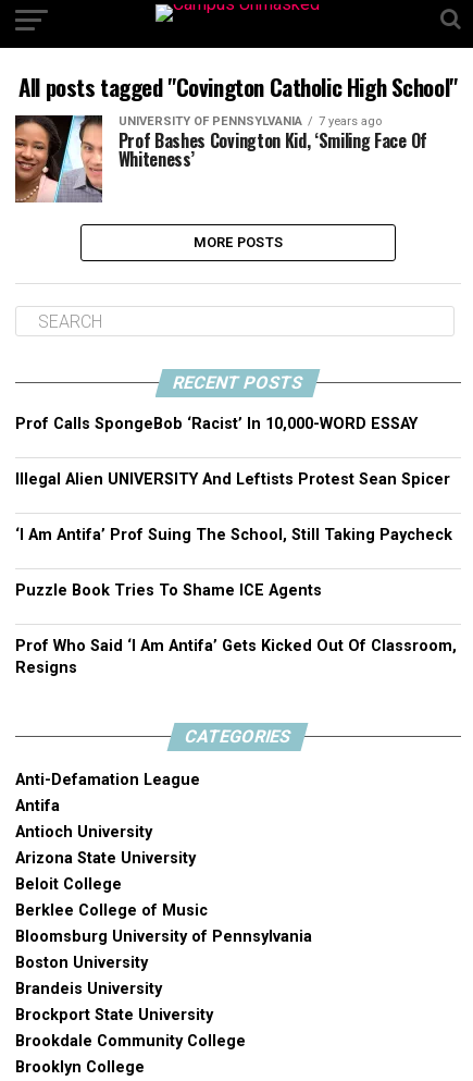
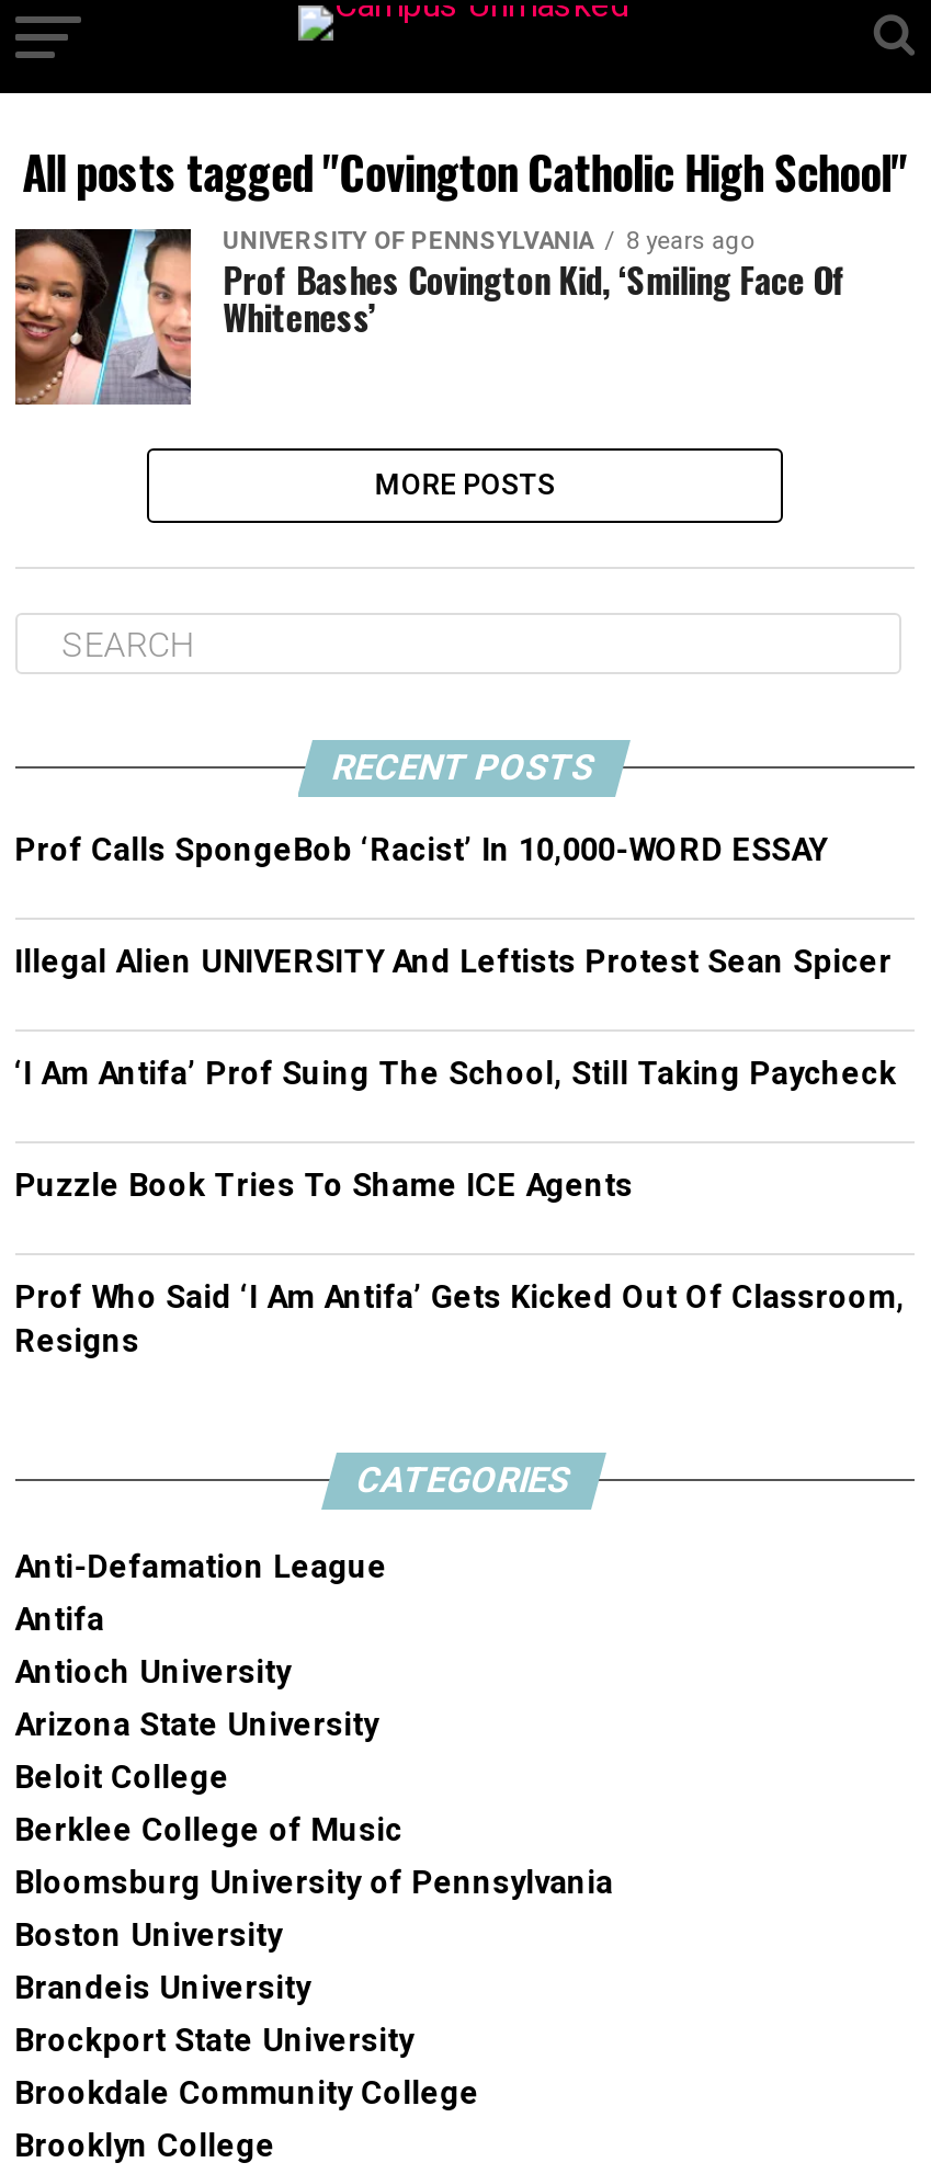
- UNIVERSITY OF PENNSYLVANIA 7 years ago
+ UNIVERSITY OF PENNSYLVANIA 8 years ago
